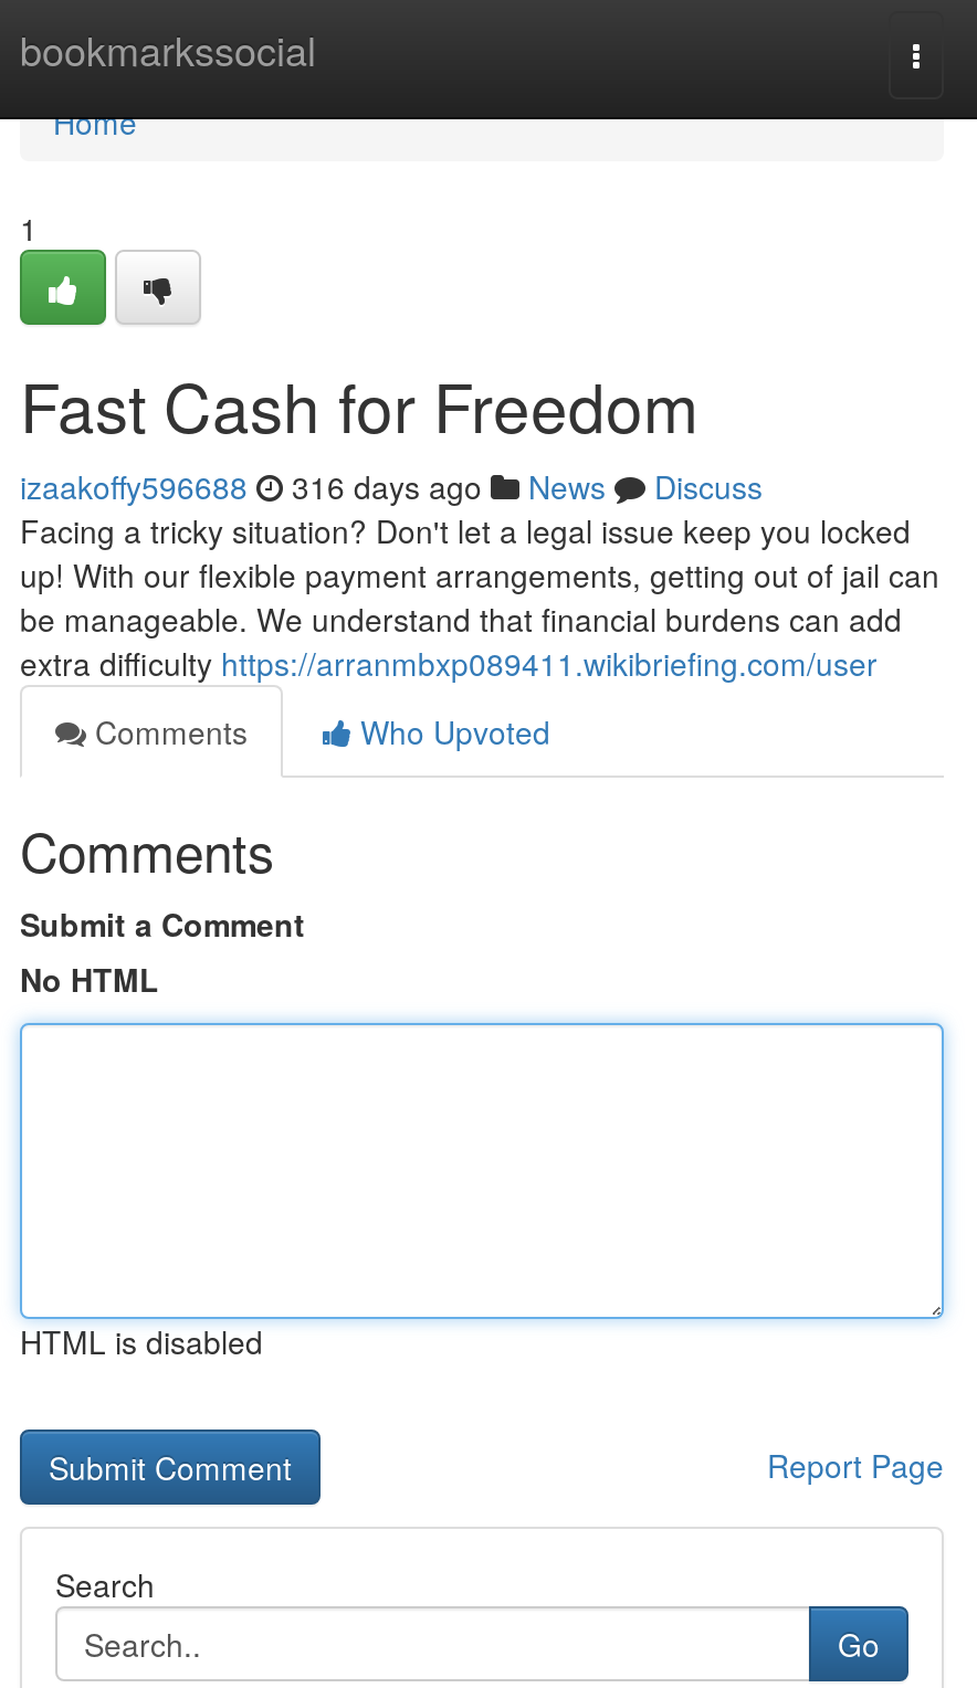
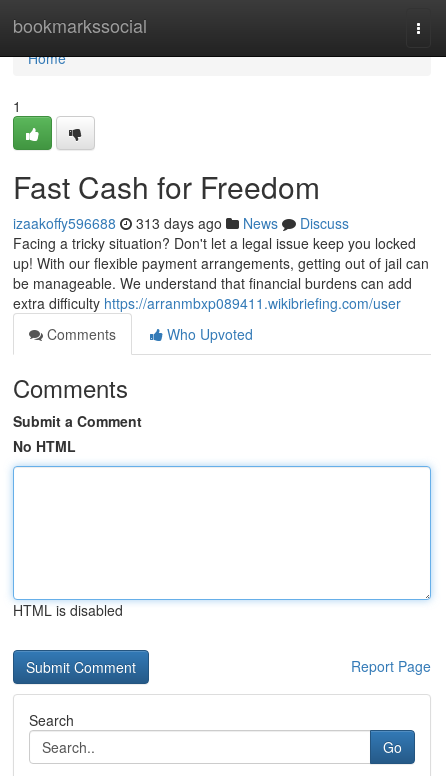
- izaakoffy596688 316 days ago News Discuss
+ izaakoffy596688 313 days ago News Discuss
